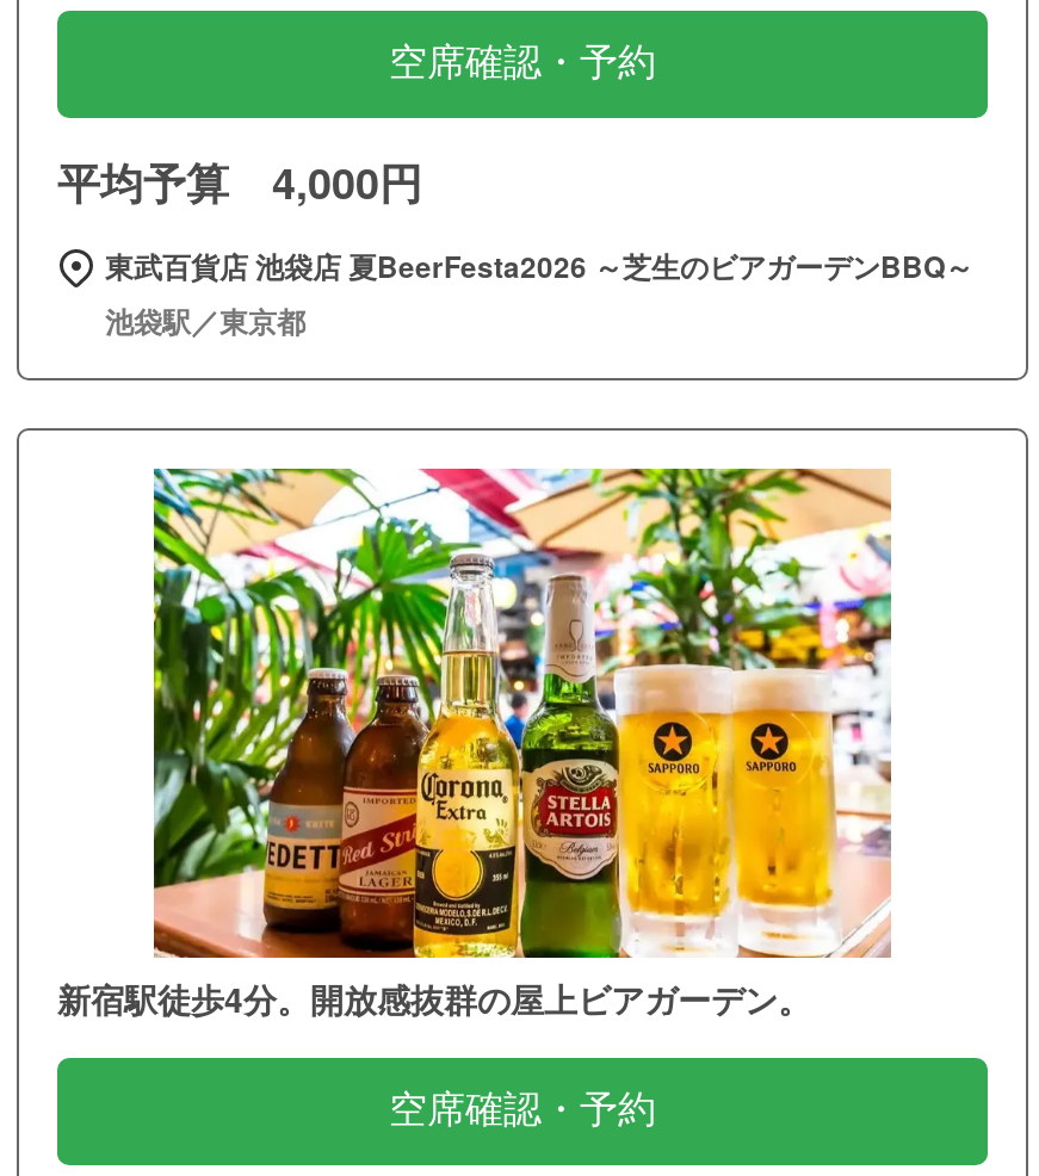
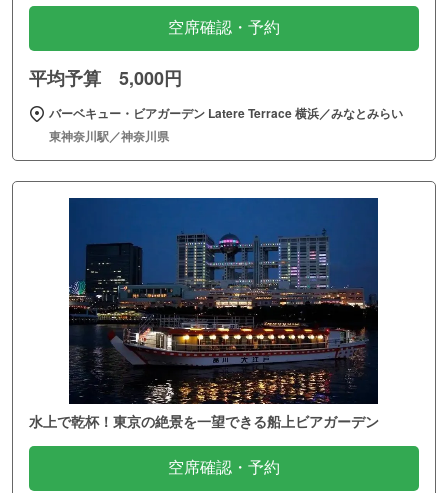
- 平均予算 4,000円
+ 平均予算 5,000円

- 東武百貨店 池袋店 夏BeerFesta2026 ～芝生のビアガーデンBBQ～
- 池袋駅／東京都
+ バーベキュー・ビアガーデン Latere Terrace 横浜／みなとみらい
+ 東神奈川駅／神奈川県

- [image]
- 新宿駅徒歩4分。開放感抜群の屋上ビアガーデン。
+ [image]
+ 水上で乾杯！東京の絶景を一望できる船上ビアガーデン
